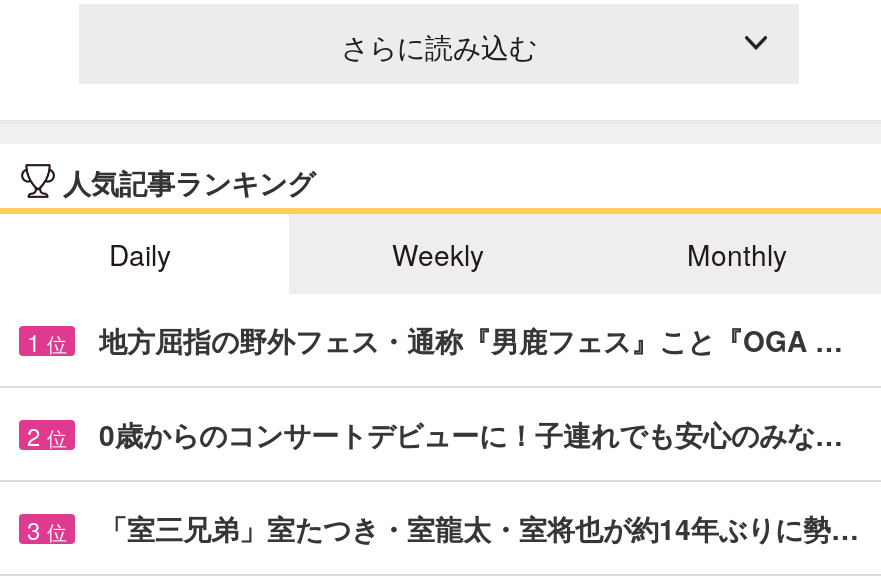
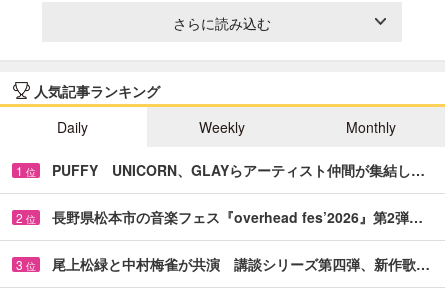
- 地方屈指の野外フェス・通称『男鹿フェス』こと『OGA …
+ PUFFY UNICORN、GLAYらアーティスト仲間が集結し…

- 0歳からのコンサートデビューに！子連れでも安心のみな…
+ 長野県松本市の音楽フェス『overhead fes’2026』第2弾…

- 「室三兄弟」室たつき・室龍太・室将也が約14年ぶりに勢…
+ 尾上松緑と中村梅雀が共演 講談シリーズ第四弾、新作歌…
